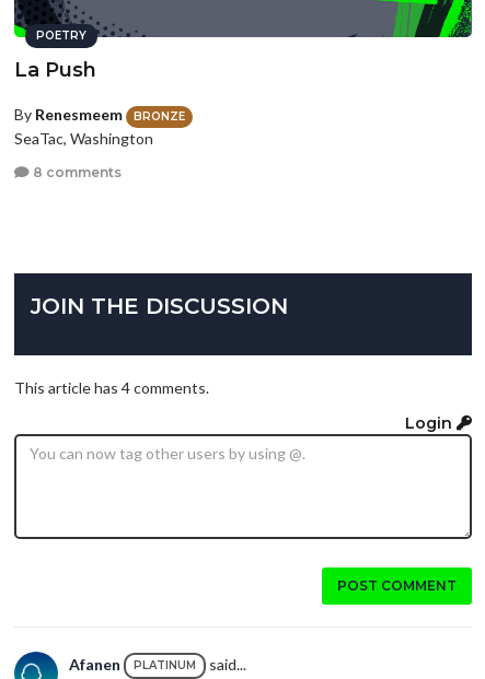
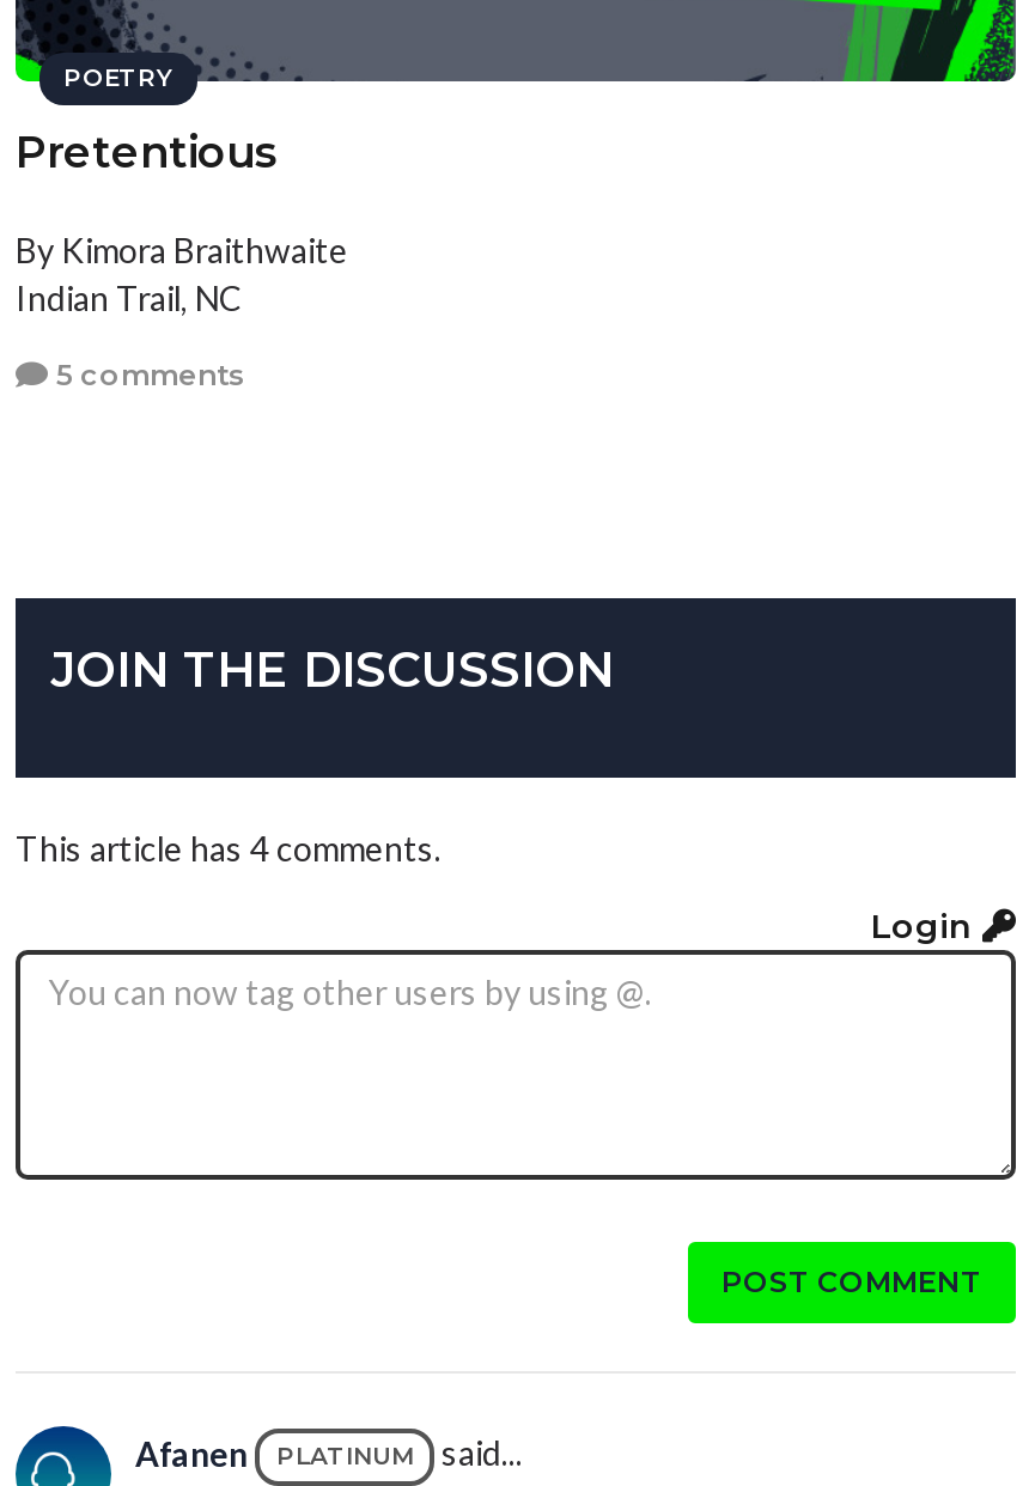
- La Push
+ Pretentious

- By Renesmeem
- BRONZE
- SeaTac, Washington
+ By Kimora Braithwaite
+ Indian Trail, NC

- 8 comments
+ 5 comments
